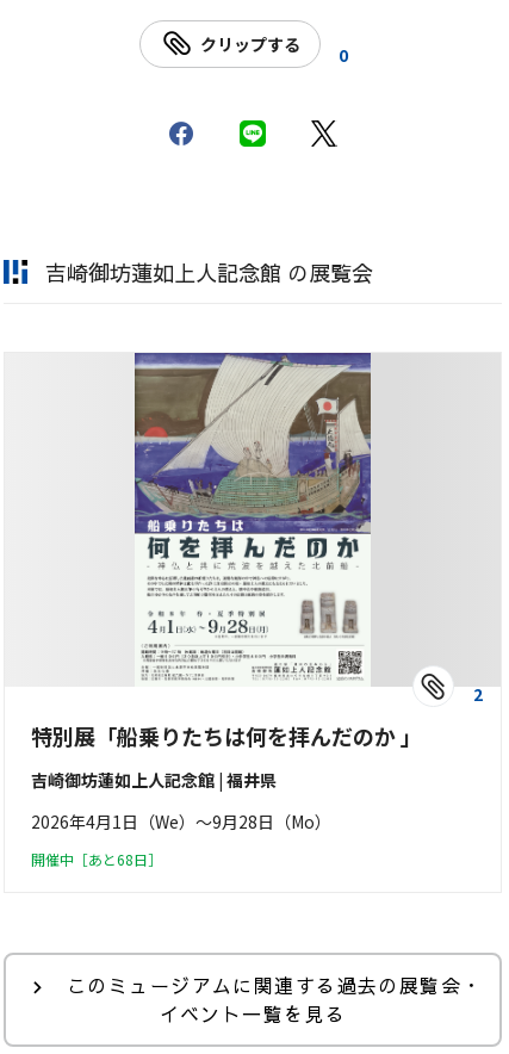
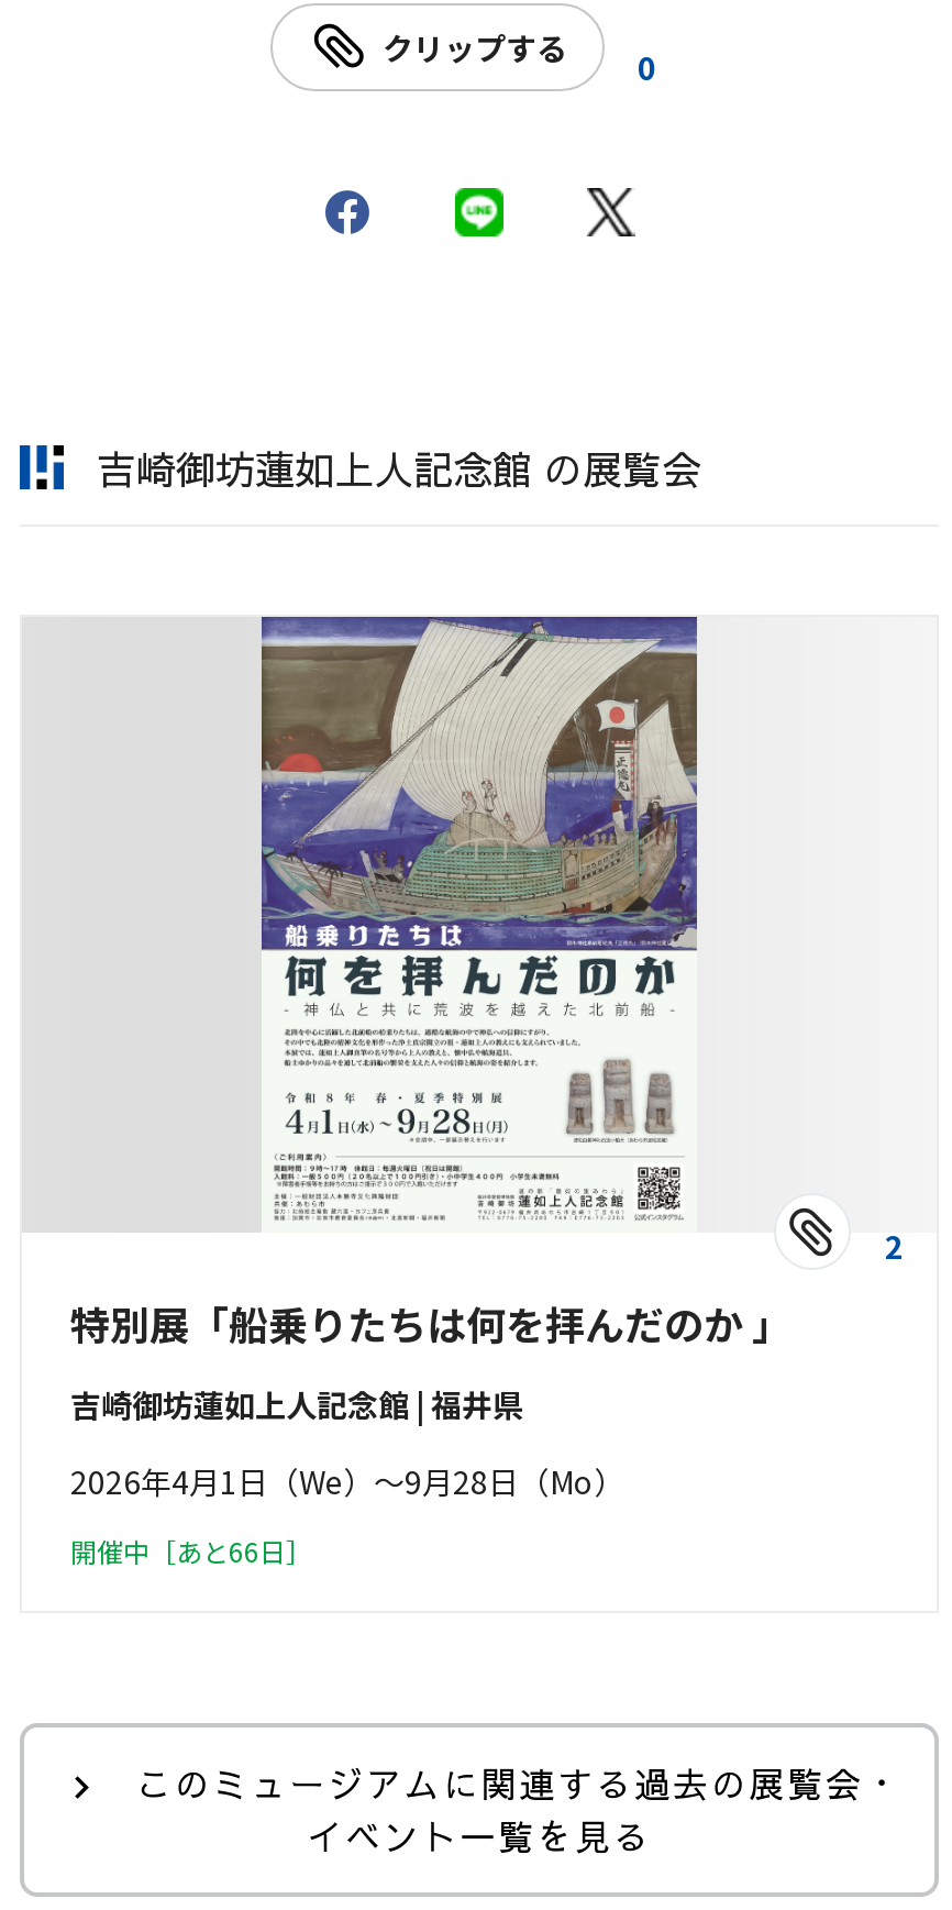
- 開催中［あと68日］
+ 開催中［あと66日］
